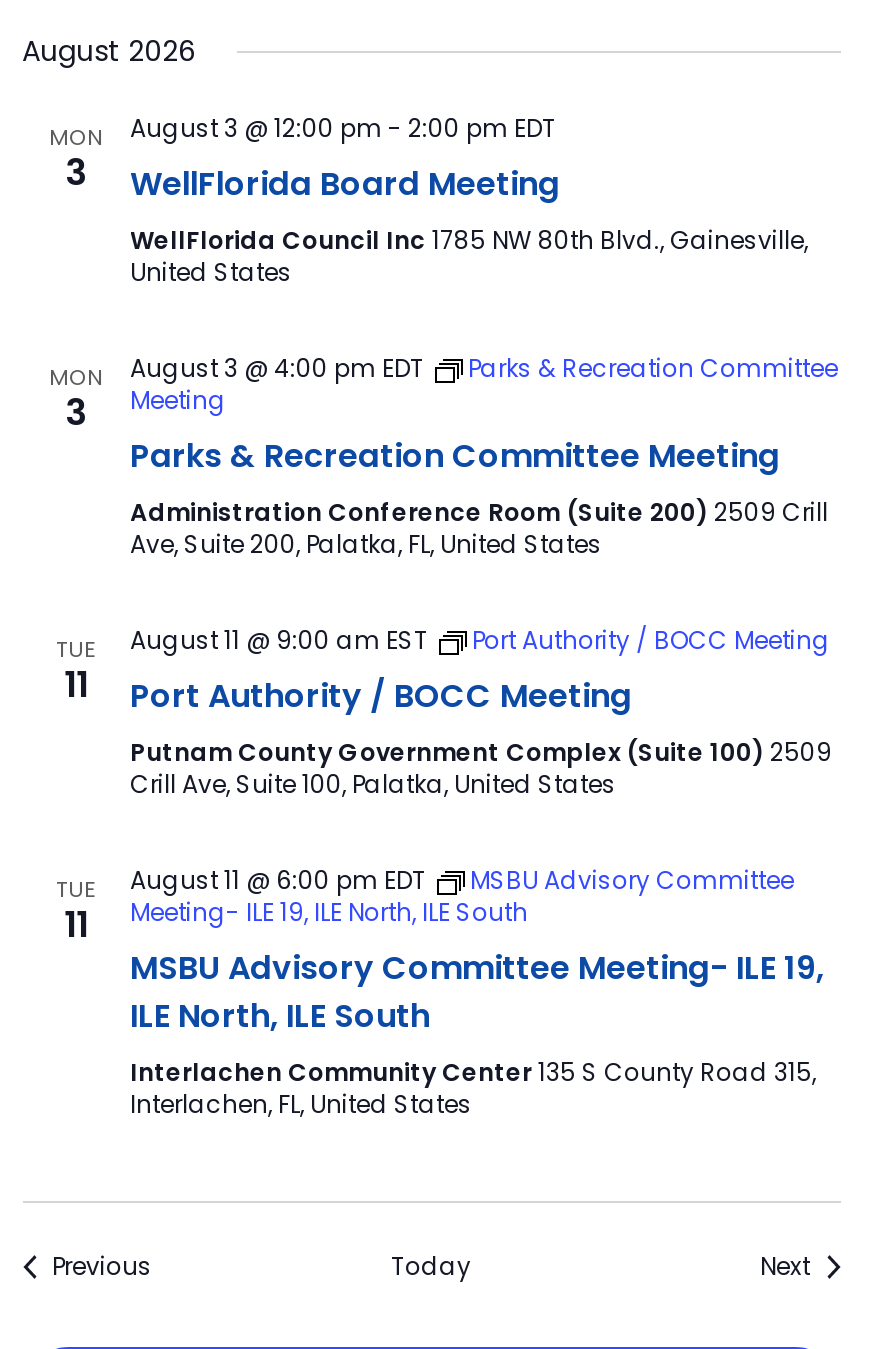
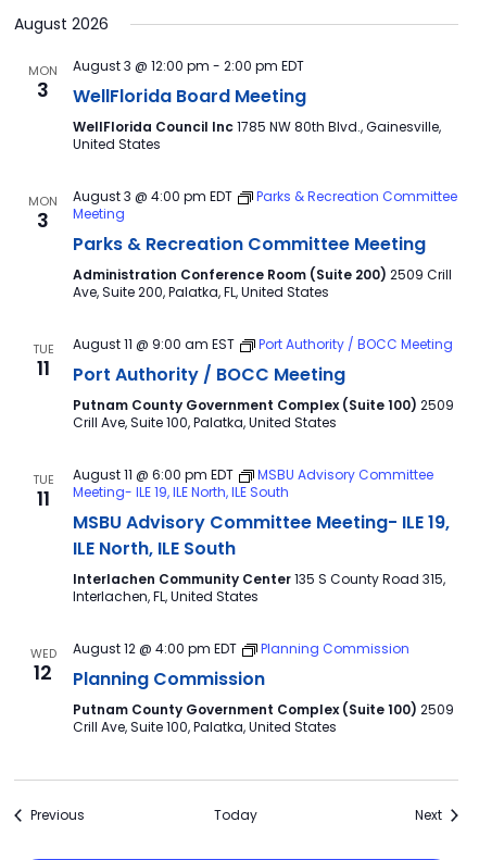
+ WED
+ 12

+ August 12 @ 4:00 pm EDT
+ Planning Commission
+ Planning Commission
+ Putnam County Government Complex (Suite 100) 2509
+ Crill Ave, Suite 100, Palatka, United States
